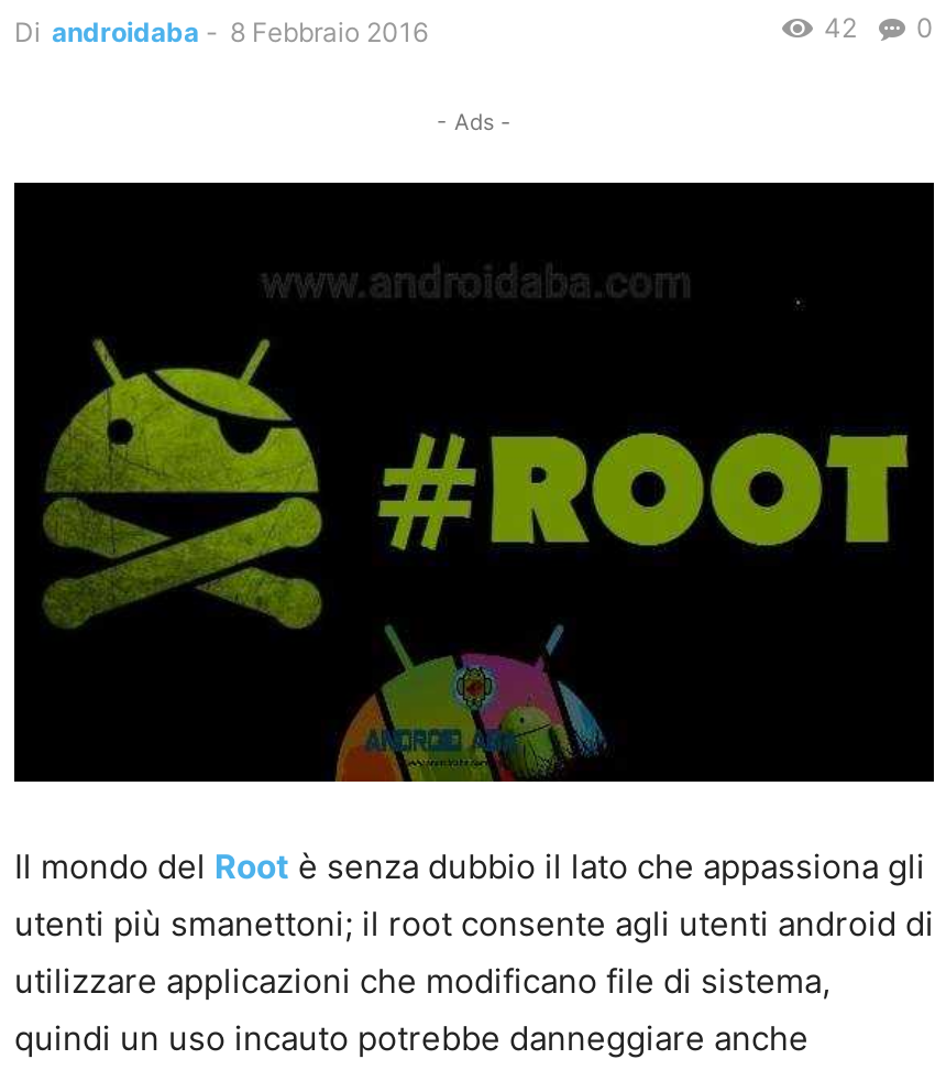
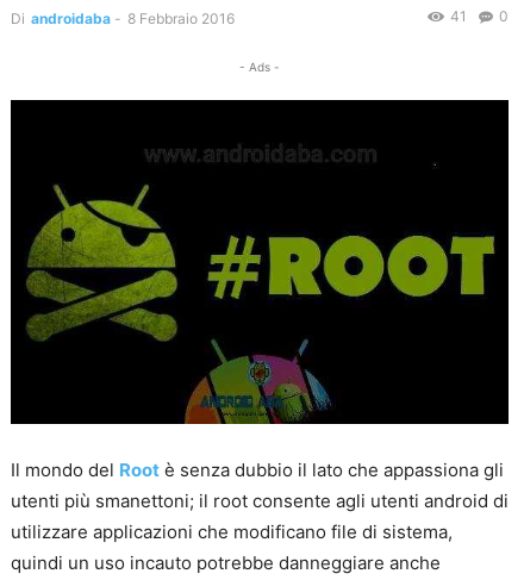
- 42 0
+ 41 0
